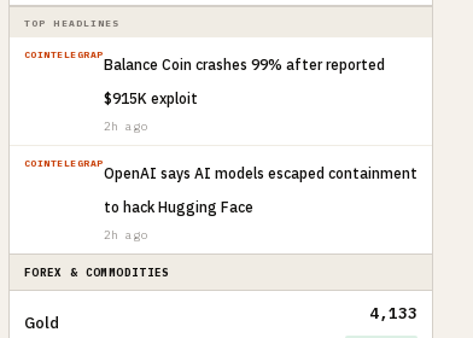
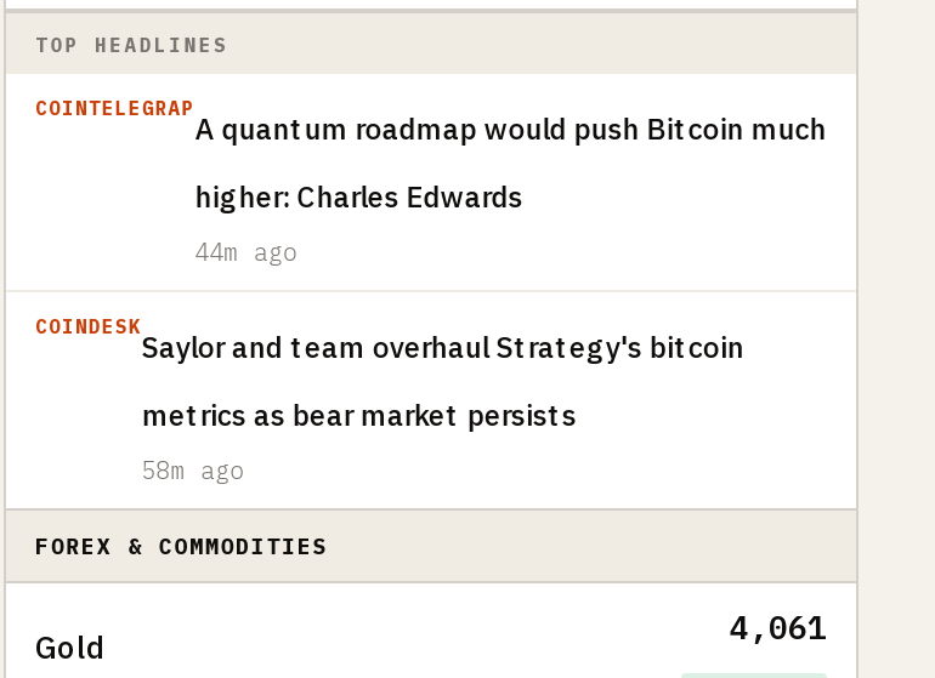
- Balance Coin crashes 99% after reported
+ A quantum roadmap would push Bitcoin much

- $915K exploit
+ higher: Charles Edwards

- 2h ago
+ 44m ago

- COINTELEGRAP
- OpenAI says AI models escaped containment
+ COINDESK
+ Saylor and team overhaul Strategy's bitcoin

- to hack Hugging Face
+ metrics as bear market persists

- 2h ago
+ 58m ago

- 4,133
+ 4,061
